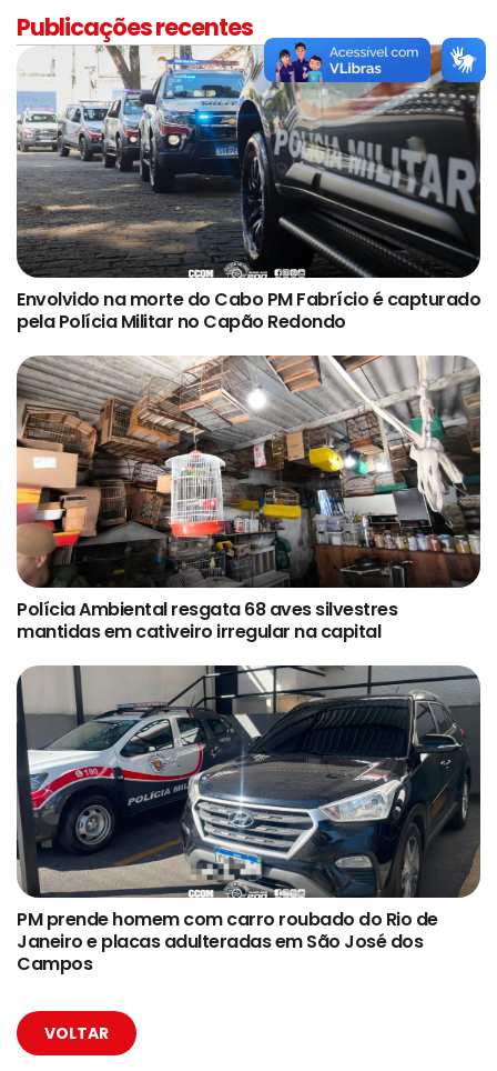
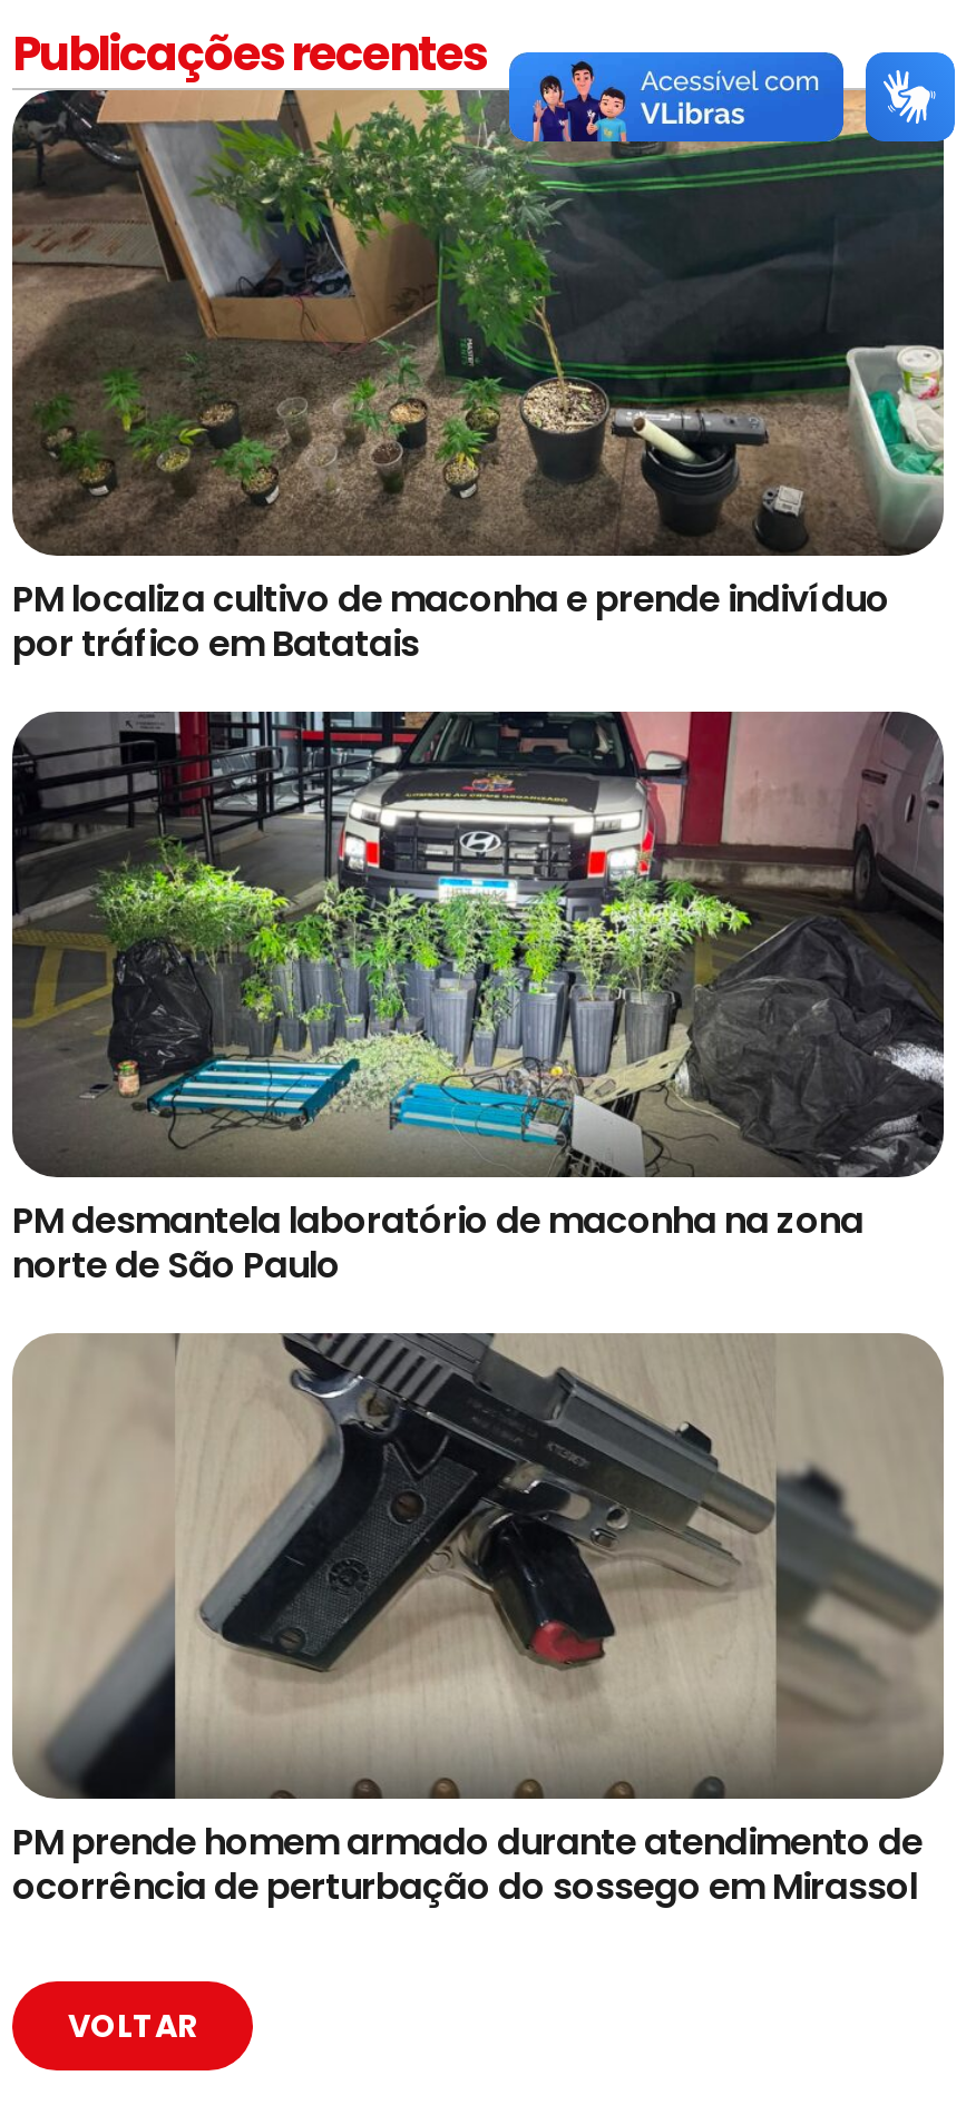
- [image]
- Envolvido na morte do Cabo PM Fabrício é capturado
- pela Polícia Militar no Capão Redondo
+ [image]
+ PM localiza cultivo de maconha e prende indivíduo
+ por tráfico em Batatais

- [image]
- Polícia Ambiental resgata 68 aves silvestres
- mantidas em cativeiro irregular na capital
+ [image]
+ PM desmantela laboratório de maconha na zona
+ norte de São Paulo

- [image]
- PM prende homem com carro roubado do Rio de
- Janeiro e placas adulteradas em São José dos
- Campos
+ [image]
+ PM prende homem armado durante atendimento de
+ ocorrência de perturbação do sossego em Mirassol
